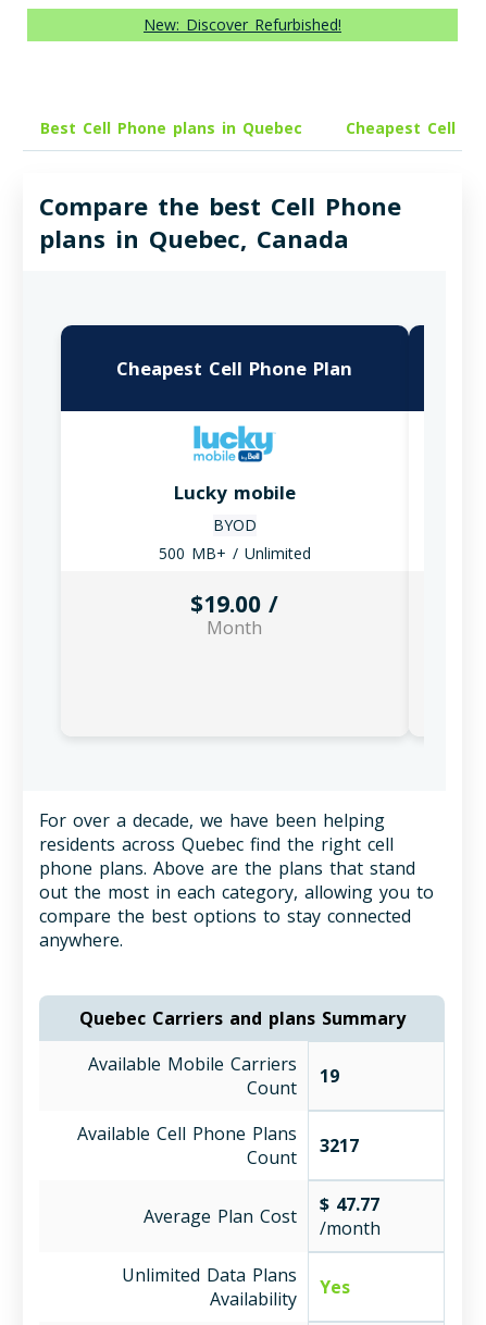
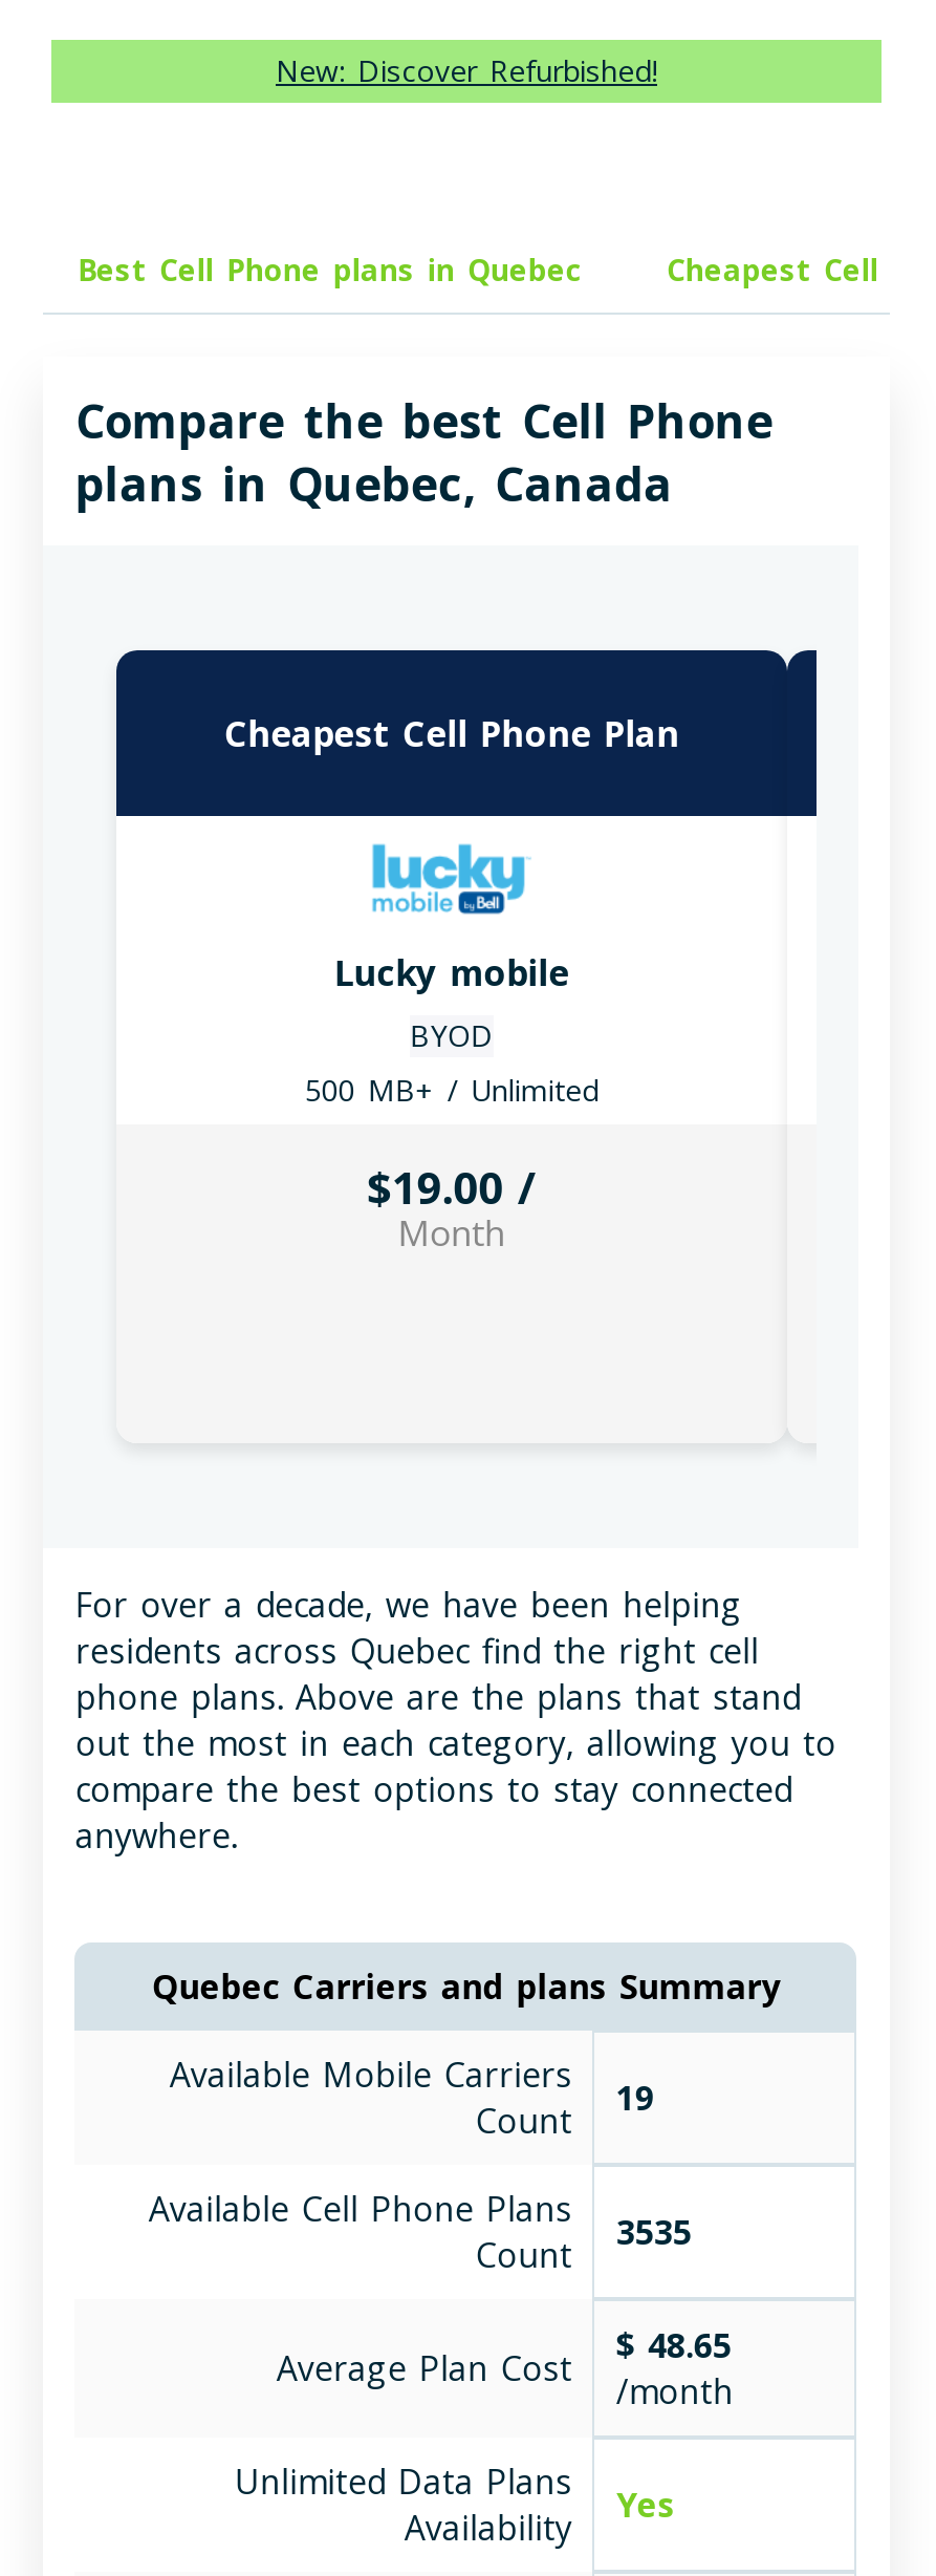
- Available Cell Phone Plans Count 3217
+ Available Cell Phone Plans Count 3535

- Average Plan Cost $ 47.77 /month
+ Average Plan Cost $ 48.65 /month
